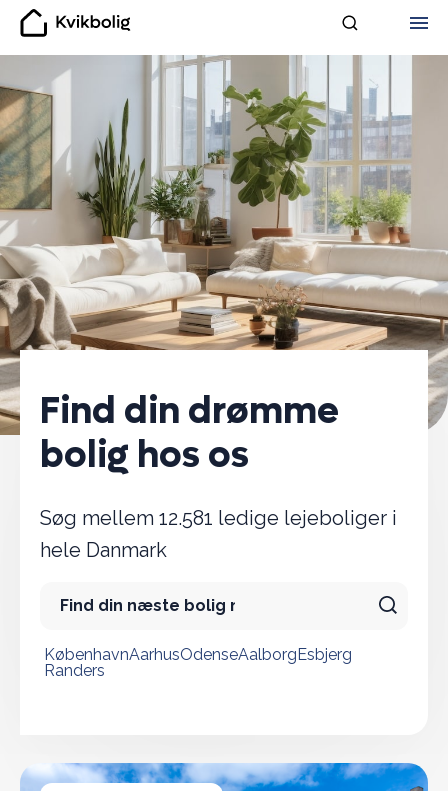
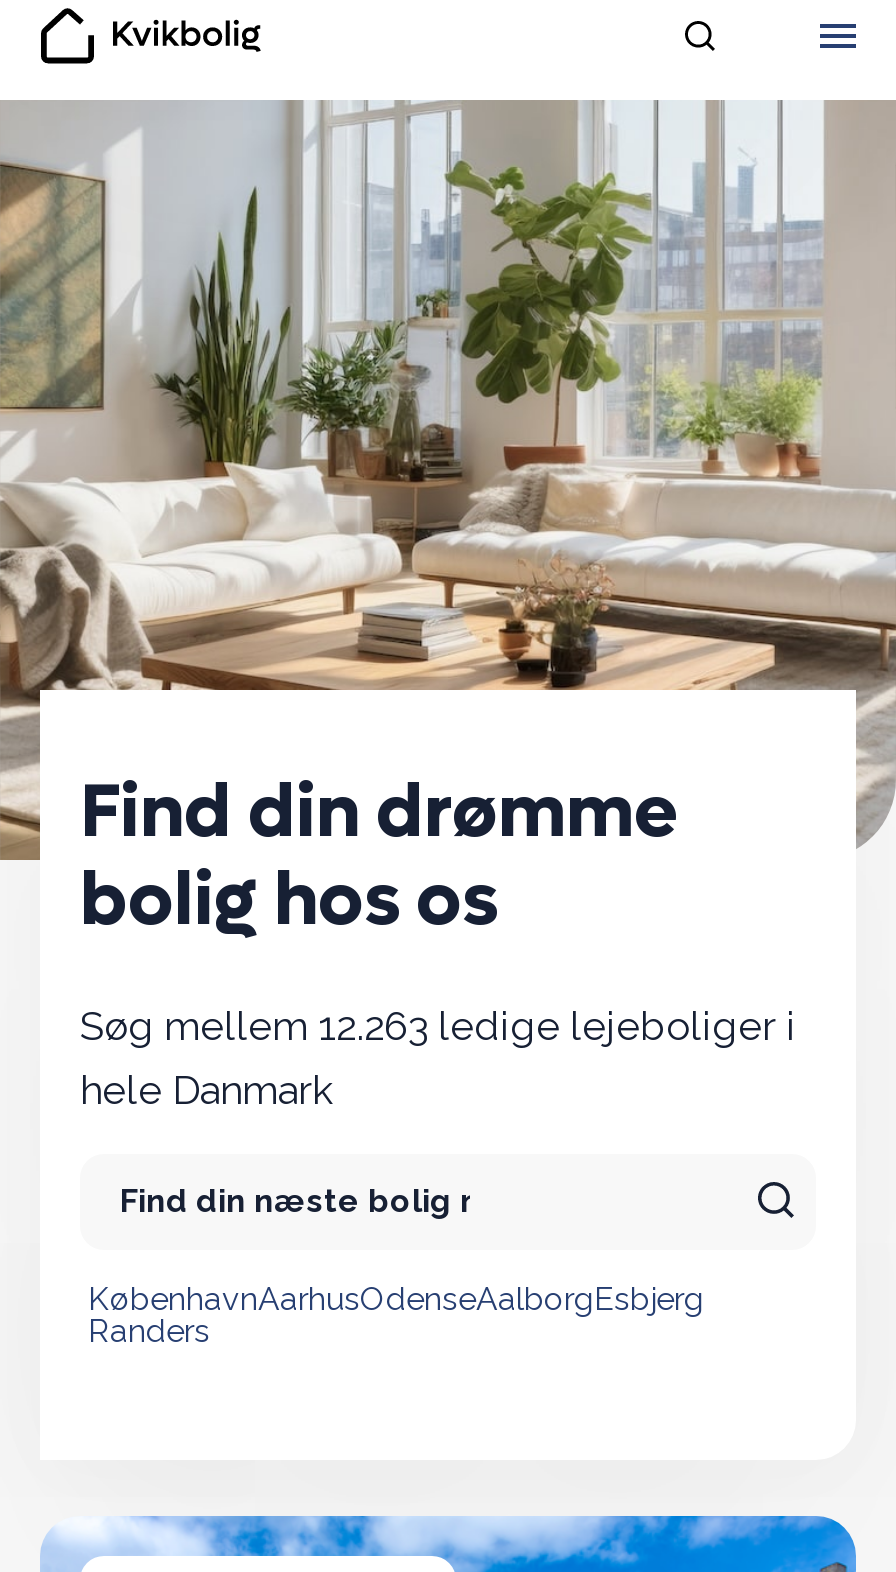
- Søg mellem 12.581 ledige lejeboliger i
+ Søg mellem 12.263 ledige lejeboliger i
